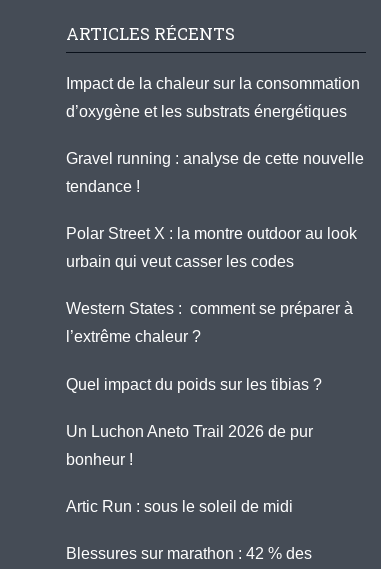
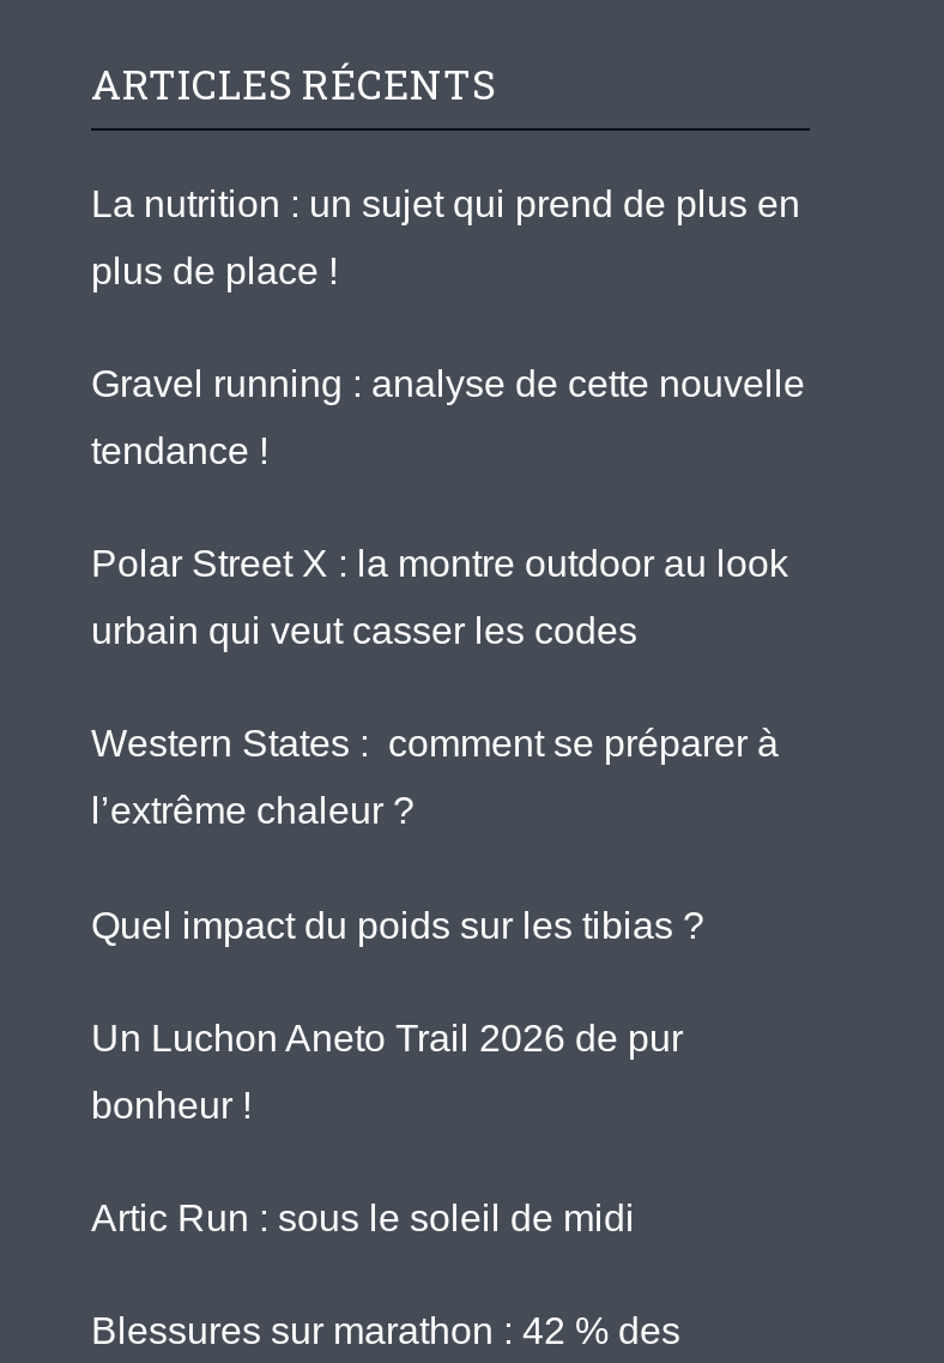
- Impact de la chaleur sur la consommation
+ La nutrition : un sujet qui prend de plus en

- d’oxygène et les substrats énergétiques
+ plus de place !
